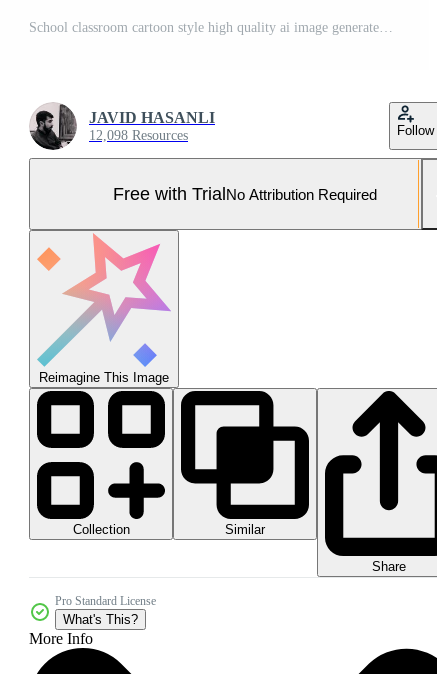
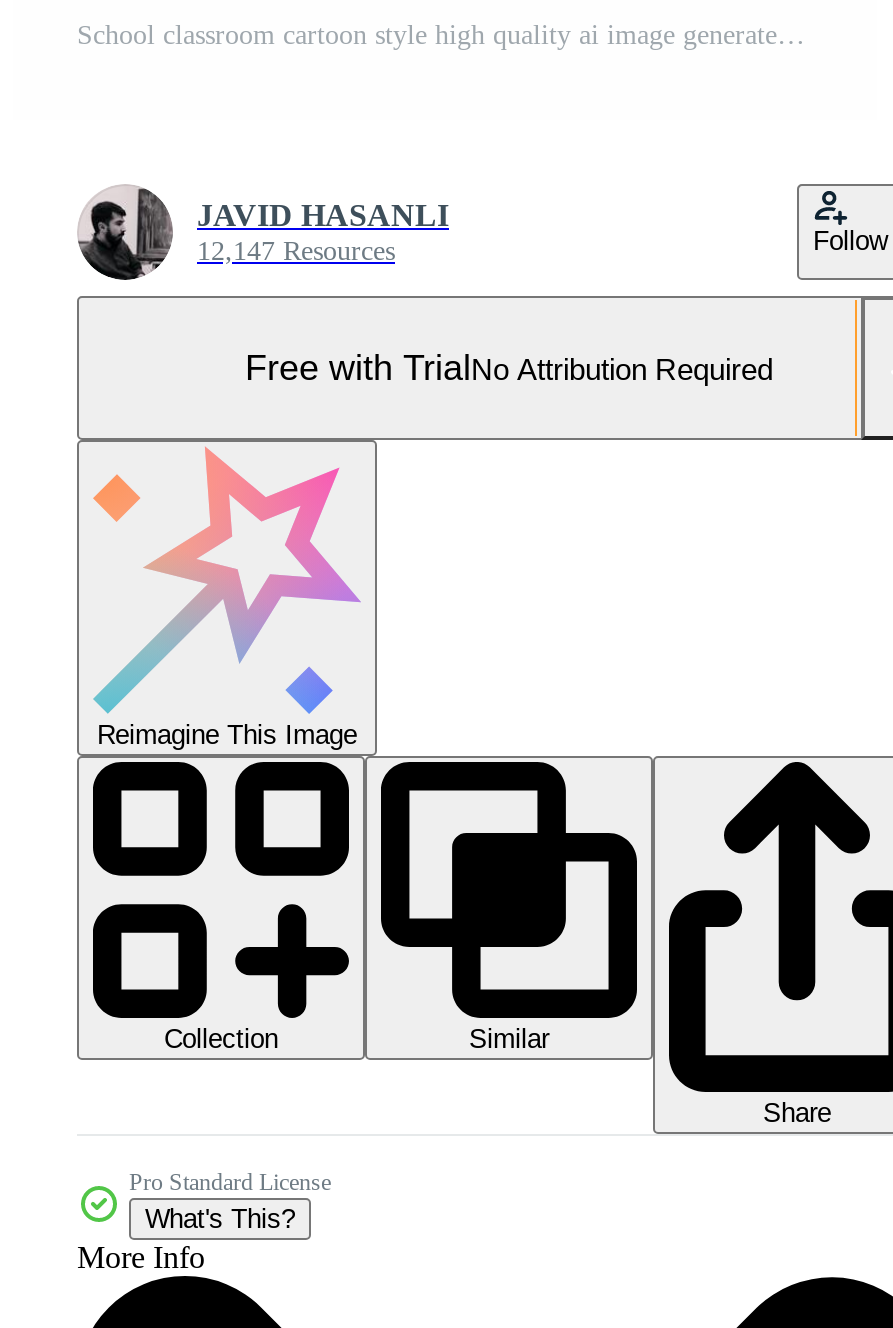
- 12,098 Resources
+ 12,147 Resources
